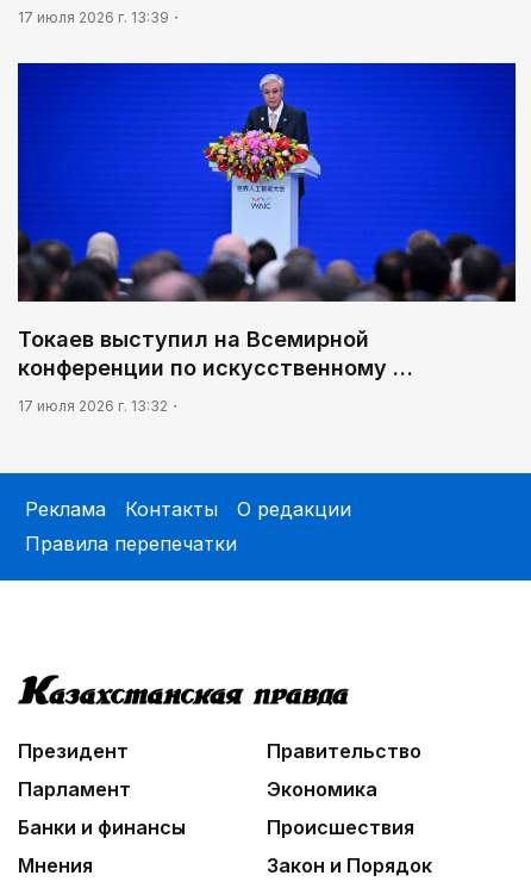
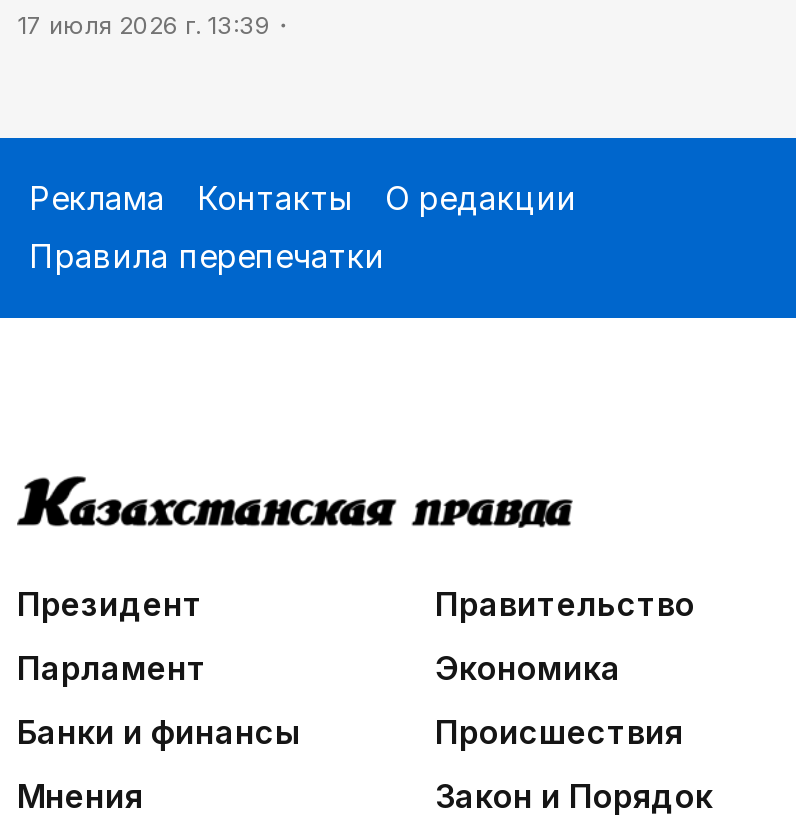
- [image]
- Токаев выступил на Всемирной
- конференции по искусственному …
- 17 июля 2026 г. 13:32
